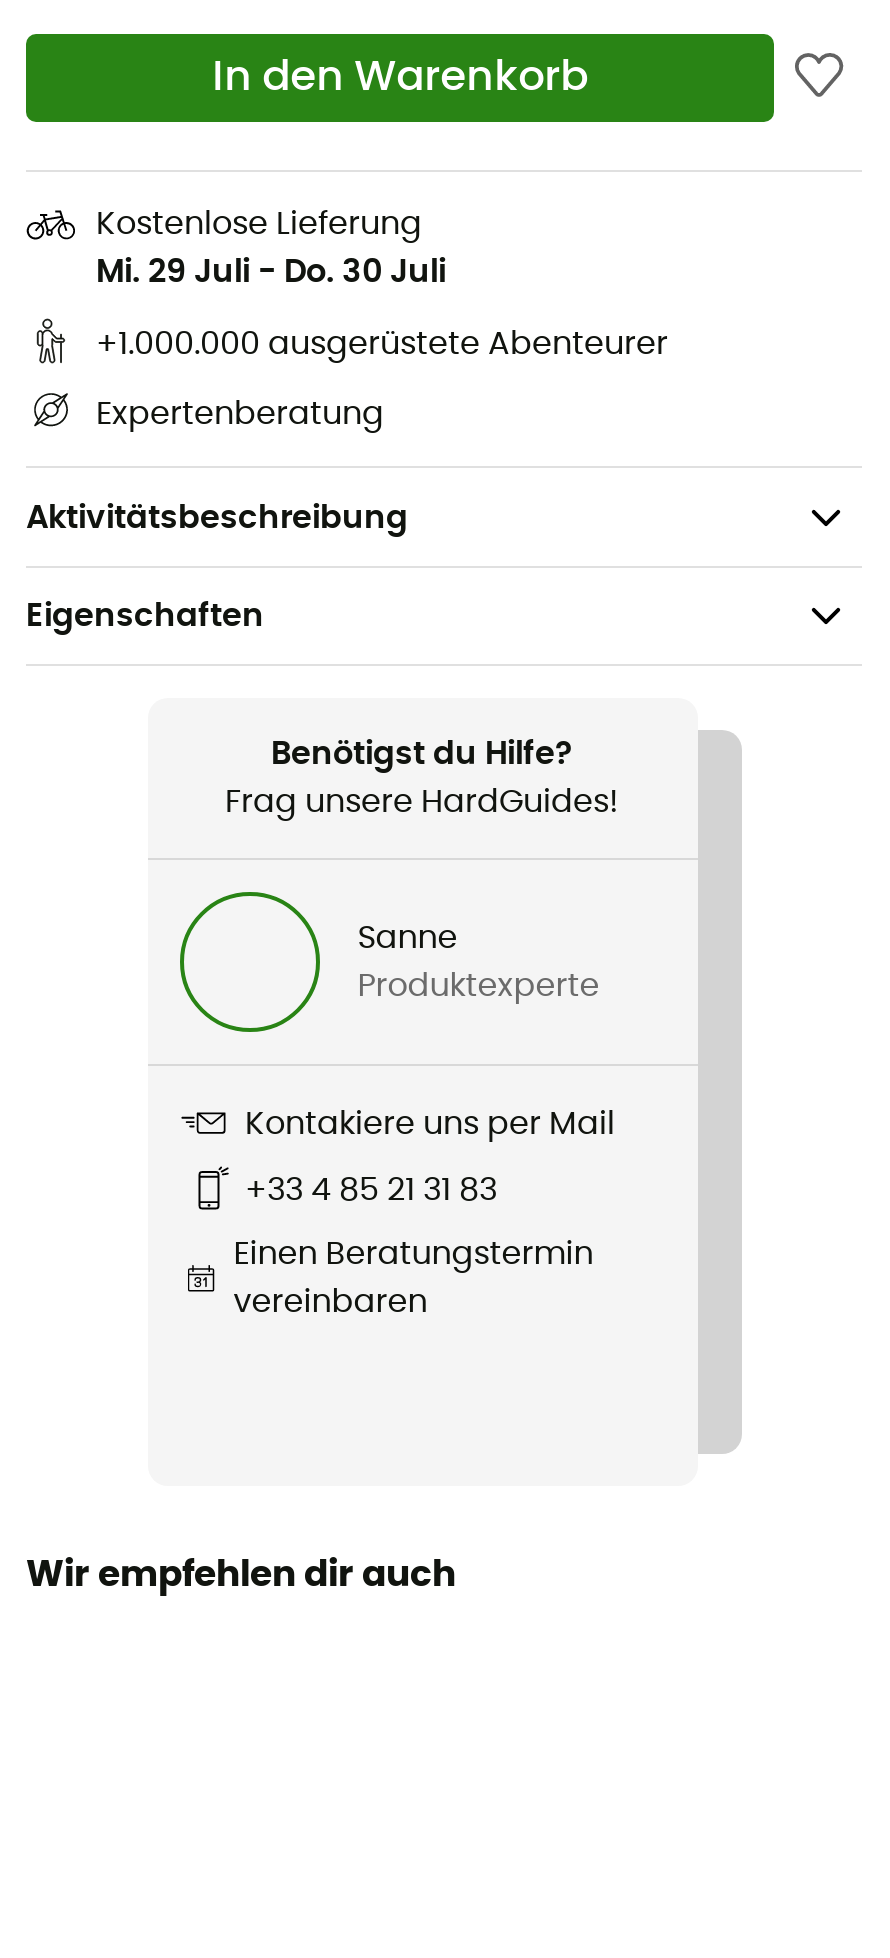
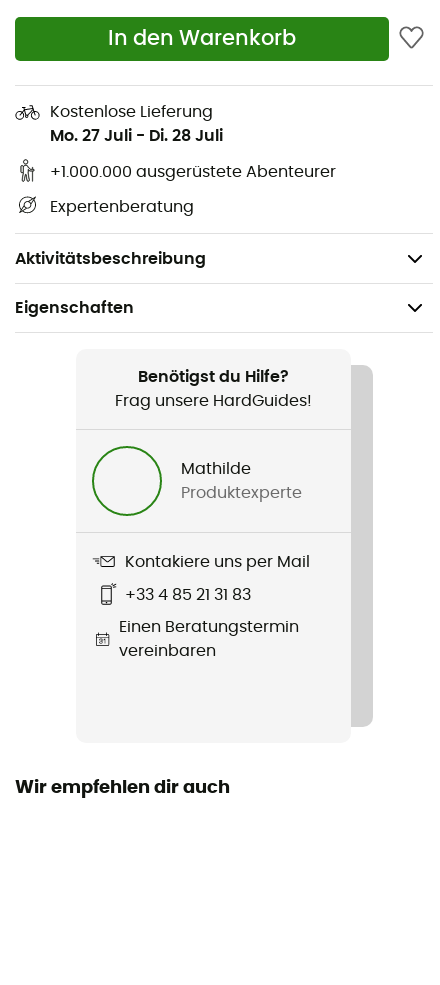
- Mi. 29 Juli - Do. 30 Juli
+ Mo. 27 Juli - Di. 28 Juli

- Sanne
+ Mathilde
